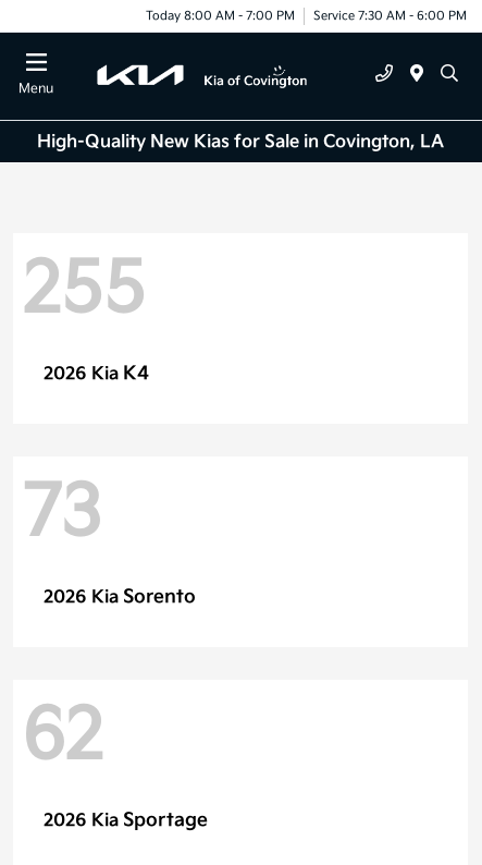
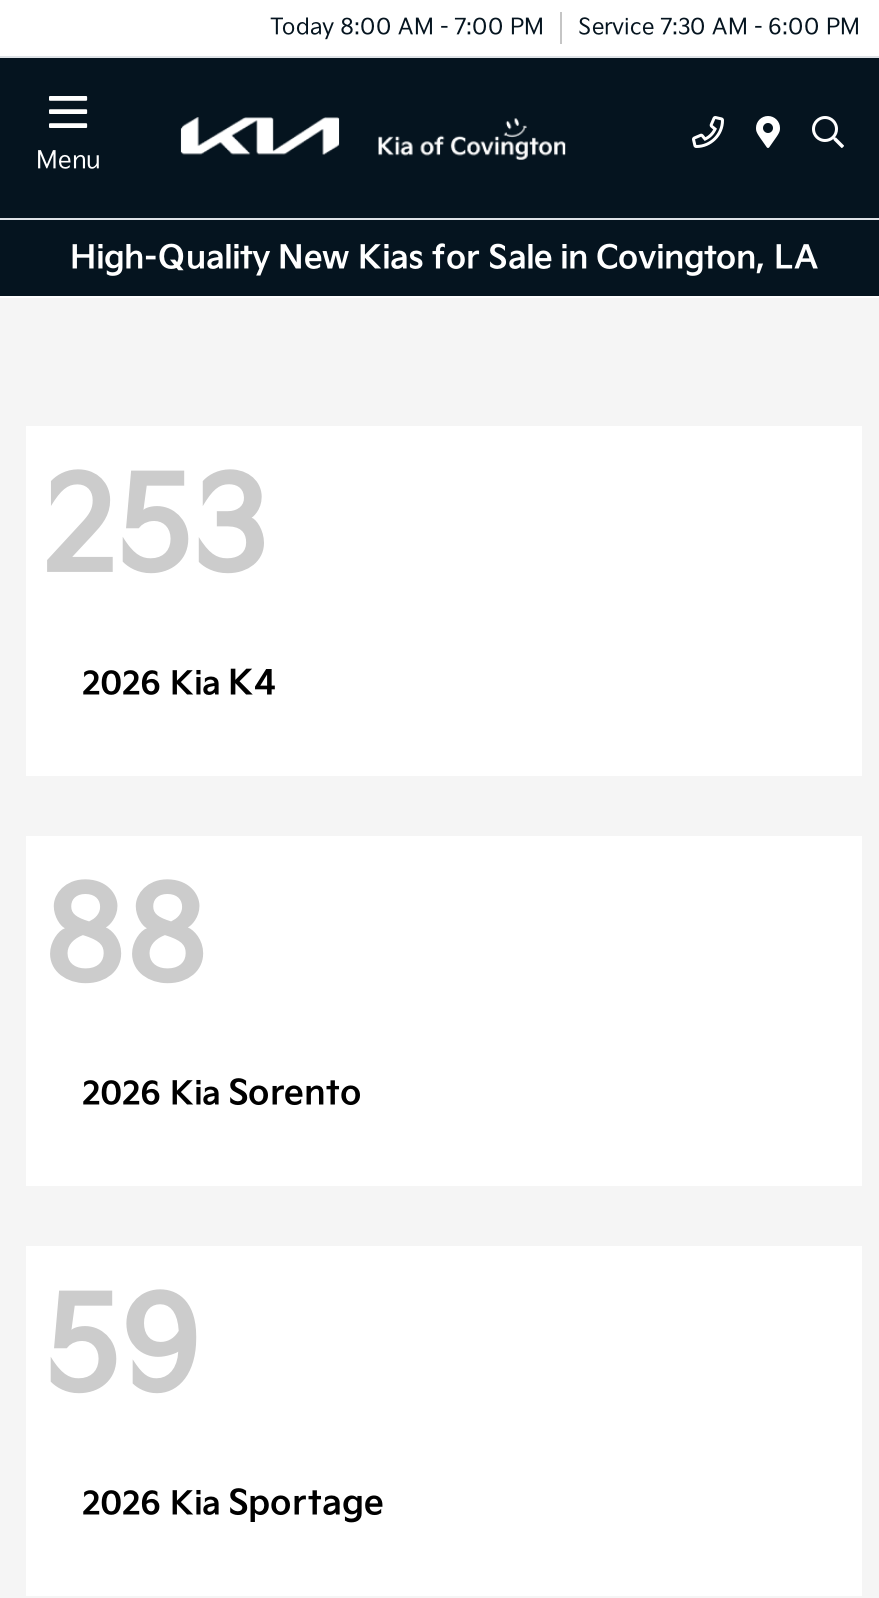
- 255
+ 253

- 73
+ 88

- 62
+ 59
